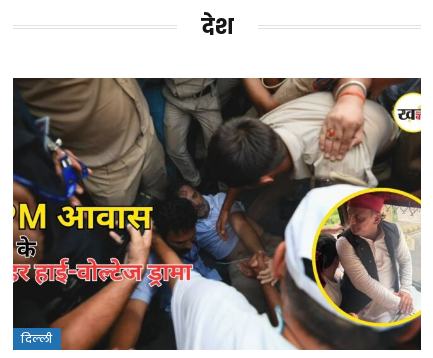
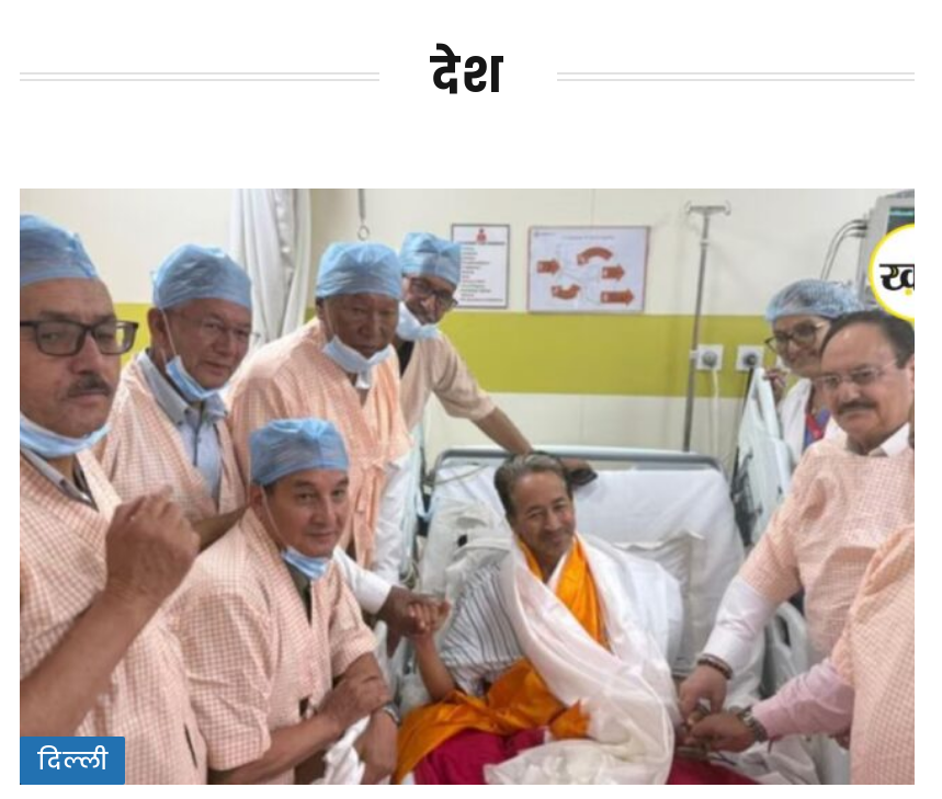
- [image]
+ [image]
